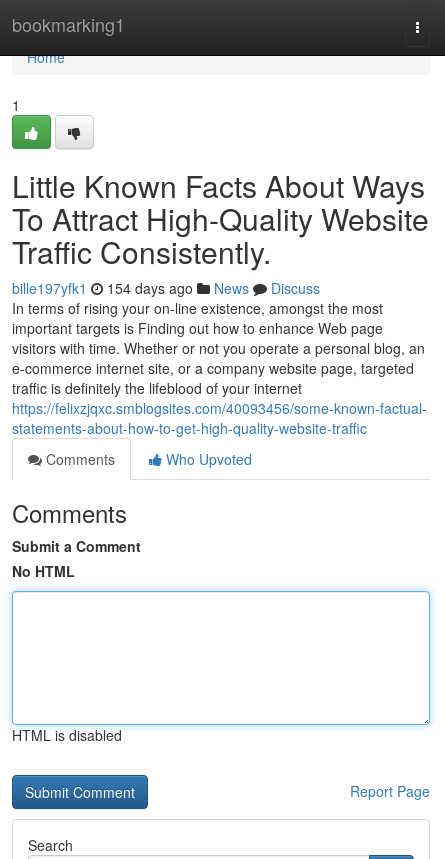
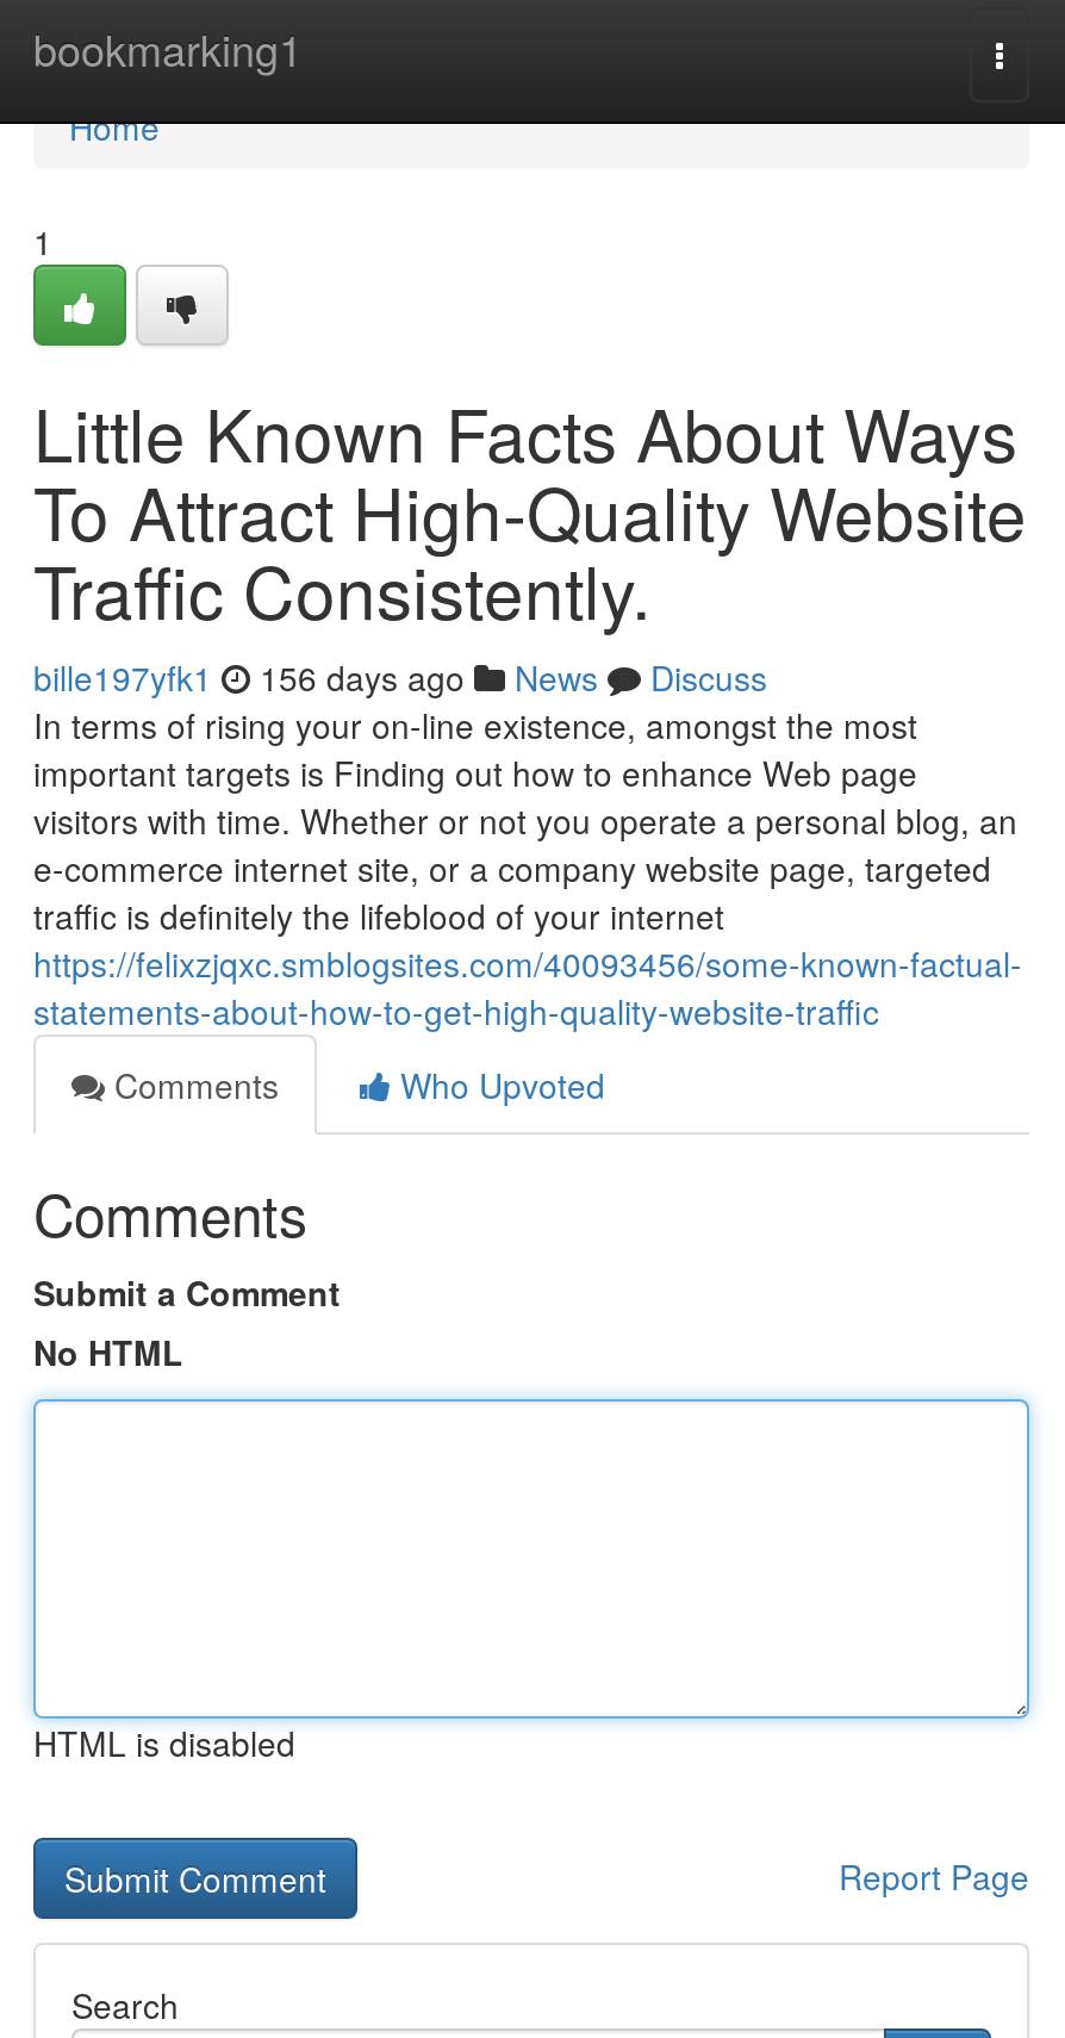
- bille197yfk1 154 days ago News Discuss
+ bille197yfk1 156 days ago News Discuss
